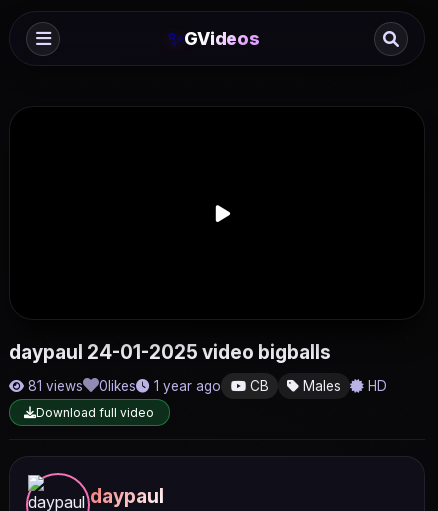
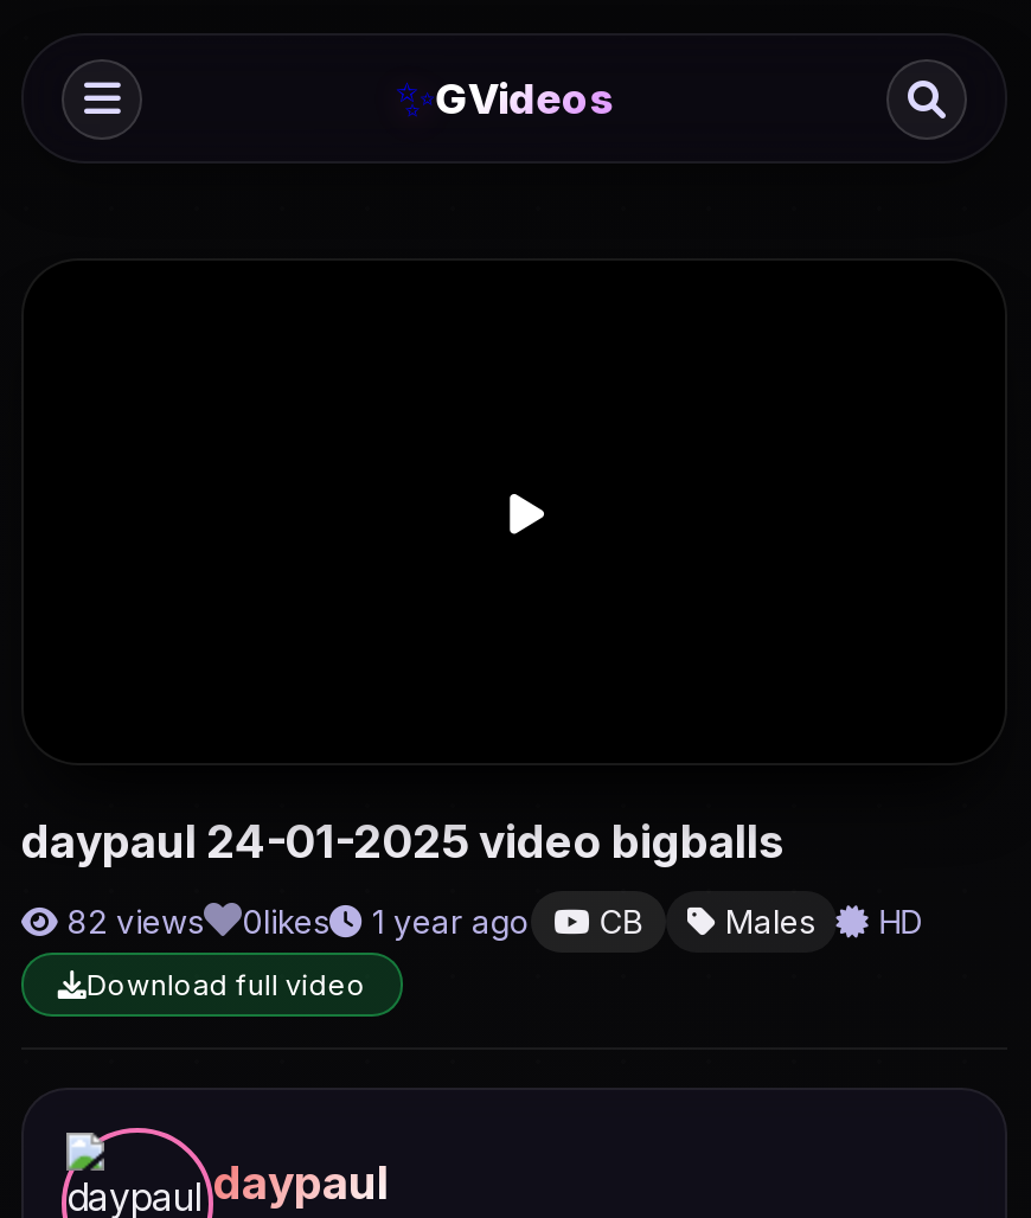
- 81 views
+ 82 views
